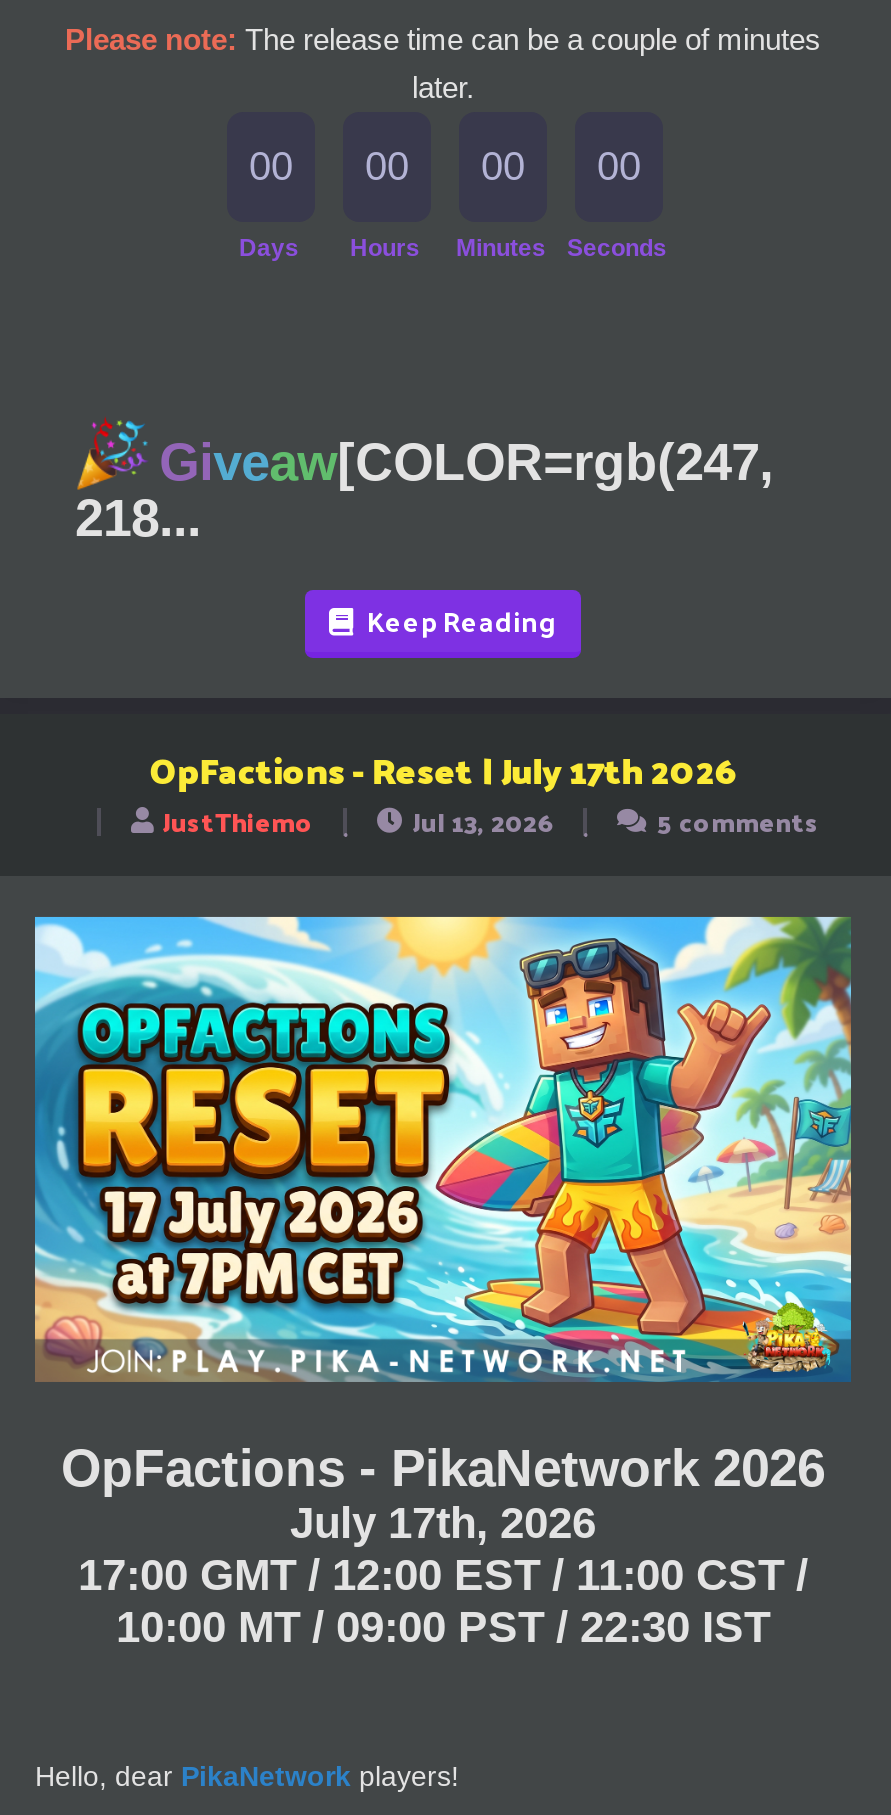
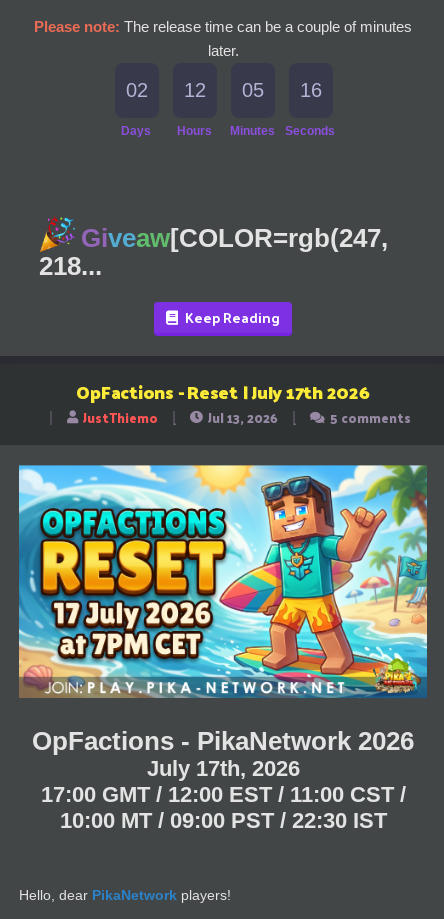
- 00
+ 02

- 00
+ 12

- 00
+ 05

- 00
+ 16
